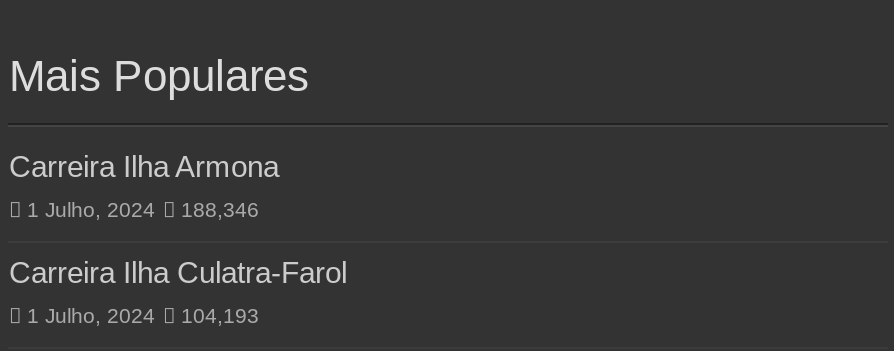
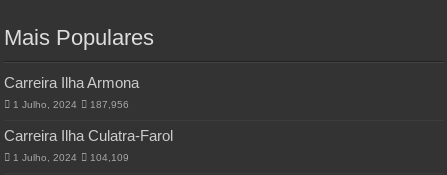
- 1 Julho, 2024 188,346
+ 1 Julho, 2024 187,956

- 1 Julho, 2024 104,193
+ 1 Julho, 2024 104,109
